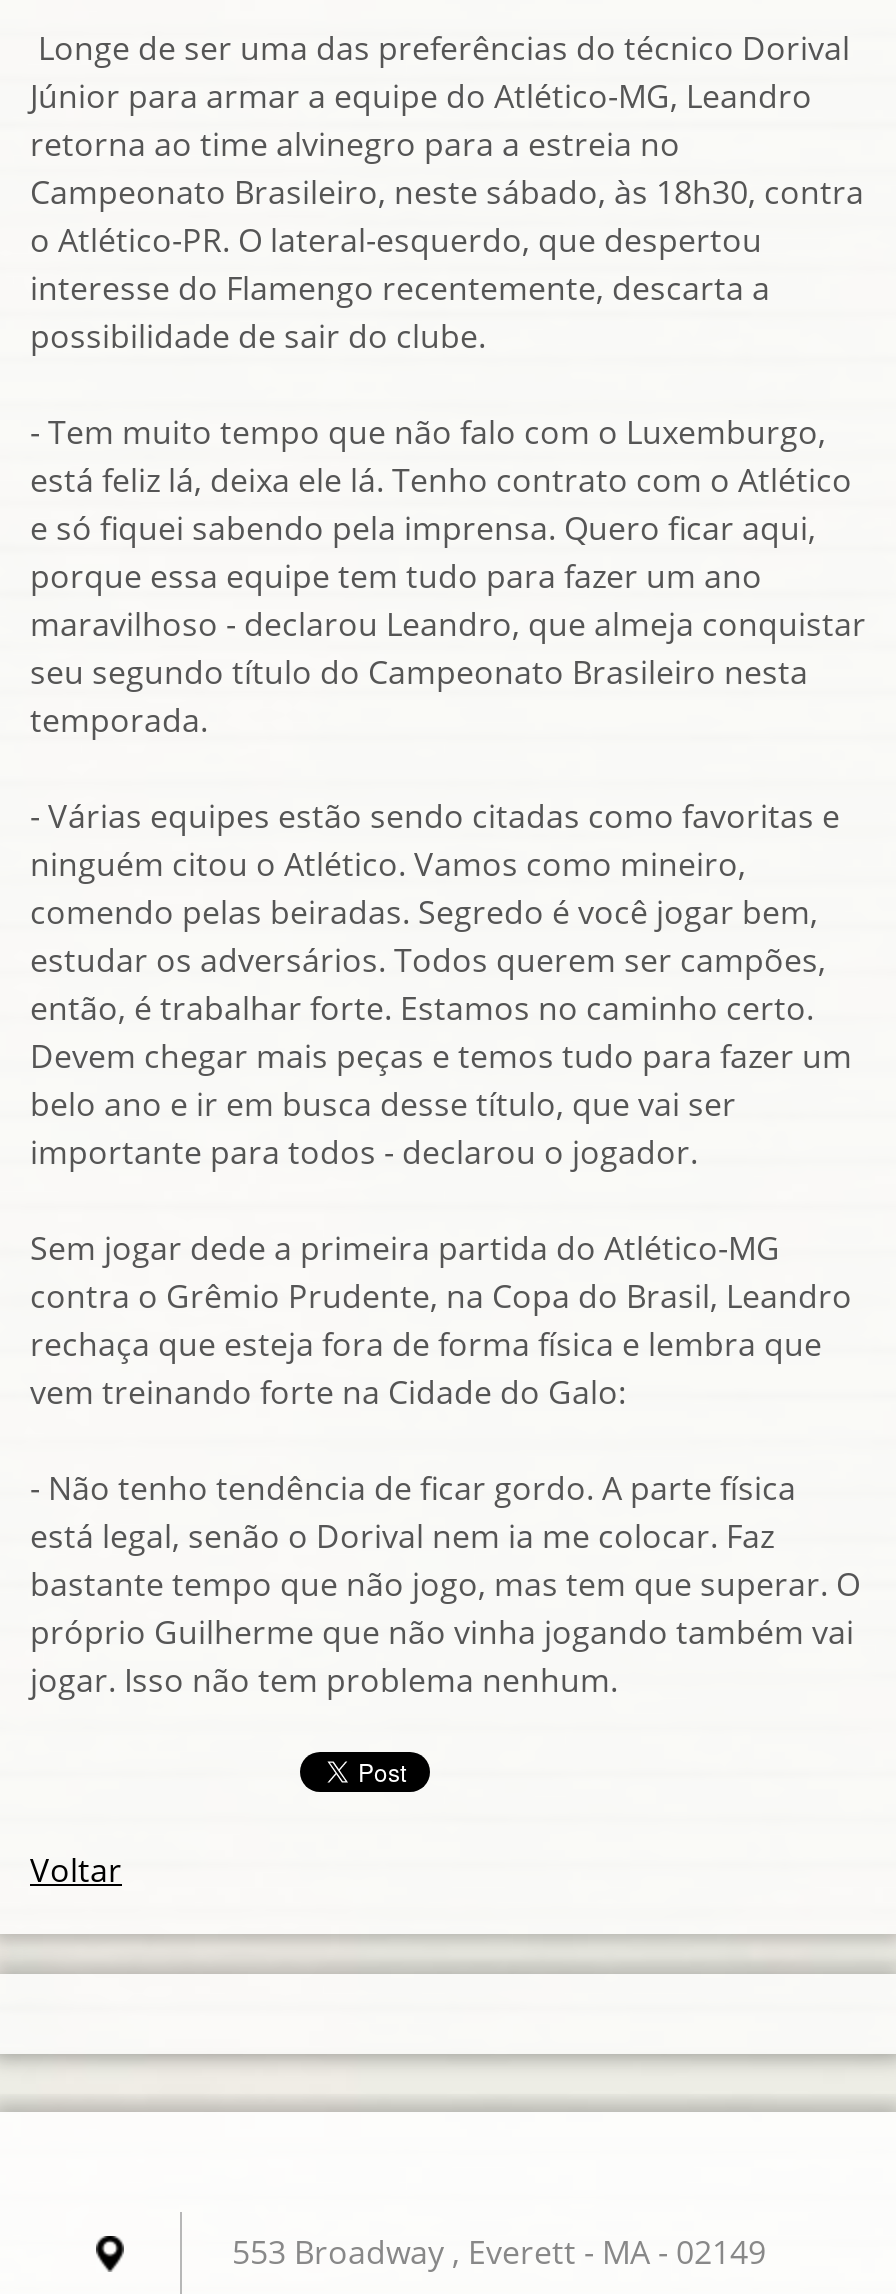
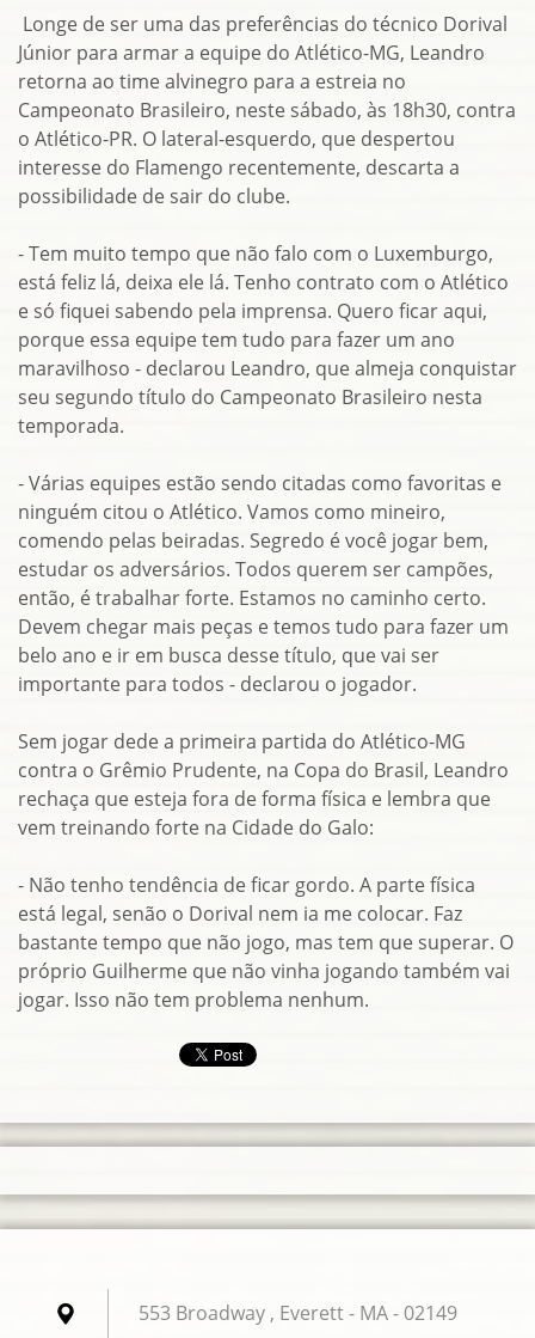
- Voltar
